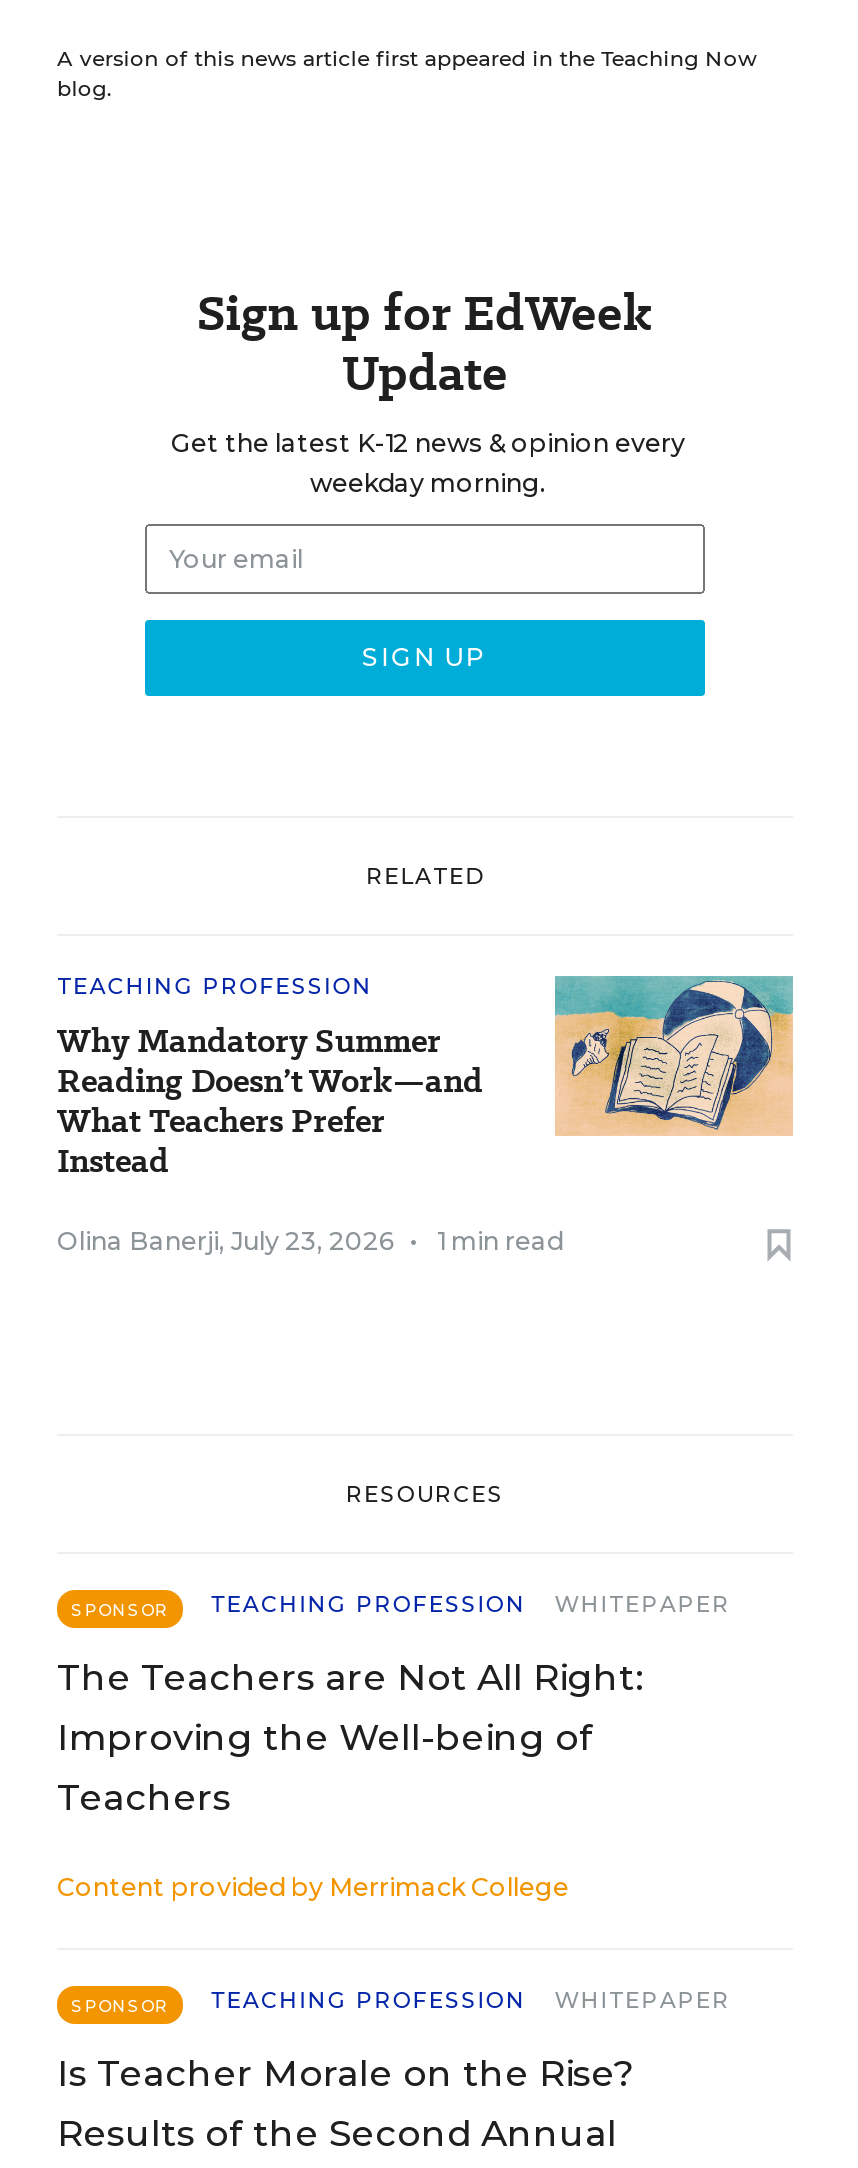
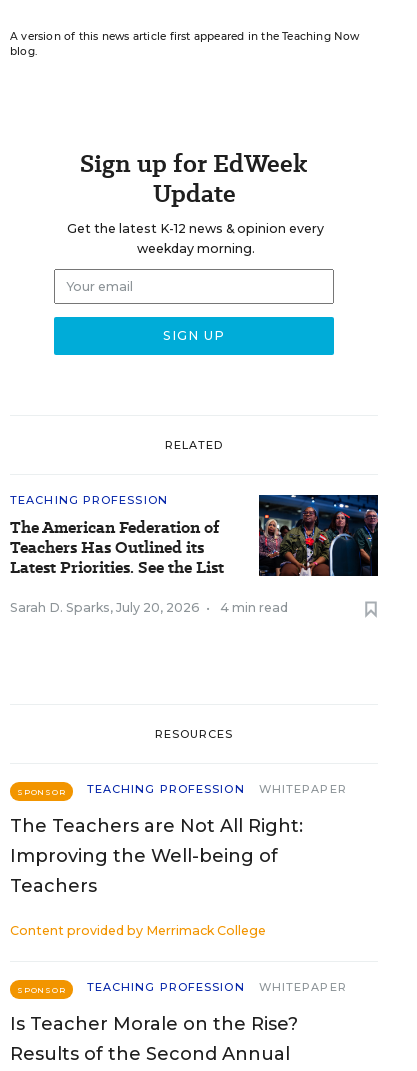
- [image]
- Why Mandatory Summer
- Reading Doesn’t Work—and
- What Teachers Prefer
- Instead
+ [image]
+ The American Federation of
+ Teachers Has Outlined its
+ Latest Priorities. See the List

- Olina Banerji, July 23, 2026 •
- 1 min read
+ Sarah D. Sparks, July 20, 2026 •
+ 4 min read
